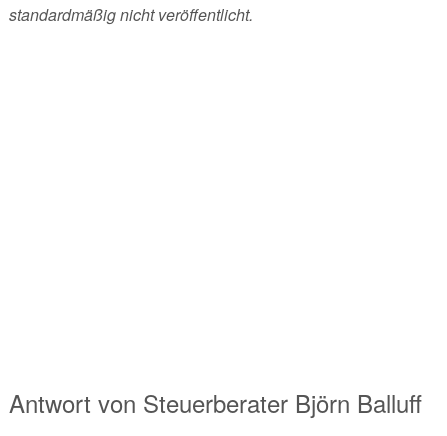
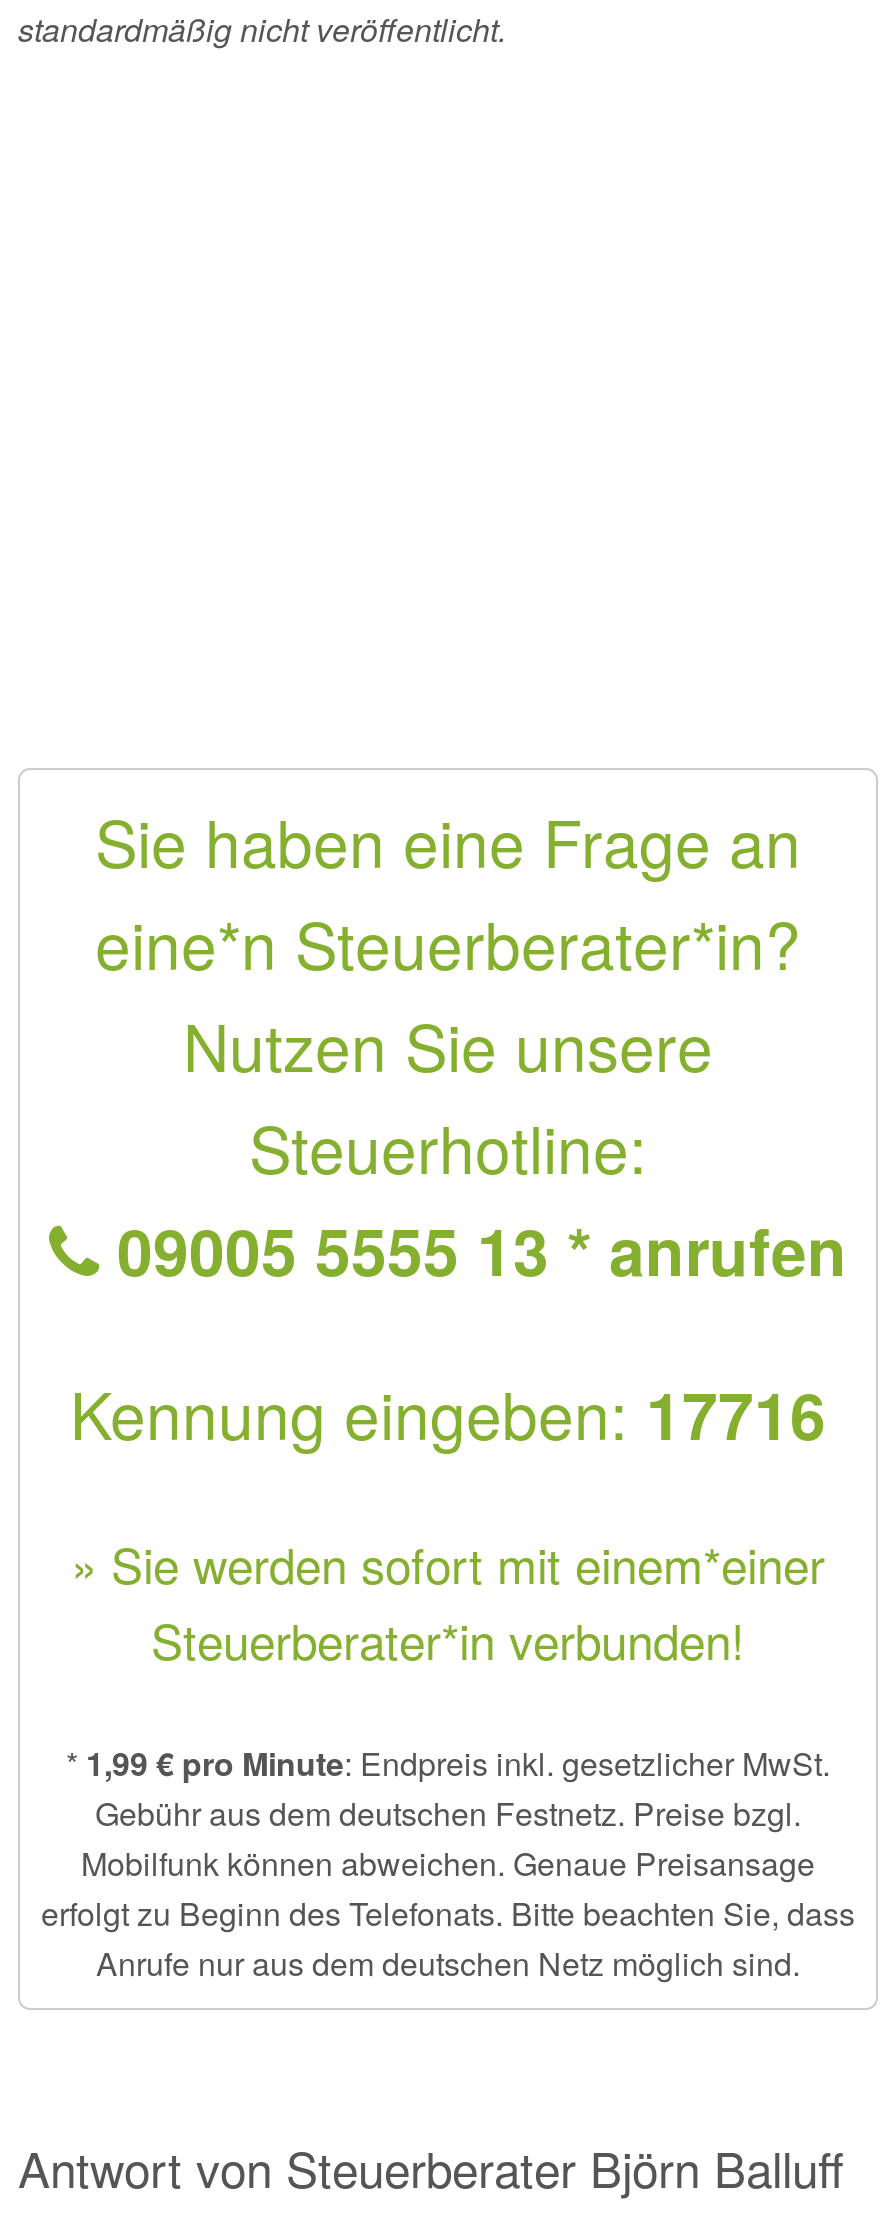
+ Sie haben eine Frage an
+ eine*n Steuerberater*in?
+ Nutzen Sie unsere
+ Steuerhotline:
+ 09005 5555 13 * anrufen
+ Kennung eingeben: 17716
+ » Sie werden sofort mit einem*einer
+ Steuerberater*in verbunden!
+ * 1,99 € pro Minute: Endpreis inkl. gesetzlicher MwSt.
+ Gebühr aus dem deutschen Festnetz. Preise bzgl.
+ Mobilfunk können abweichen. Genaue Preisansage
+ erfolgt zu Beginn des Telefonats. Bitte beachten Sie, dass
+ Anrufe nur aus dem deutschen Netz möglich sind.
